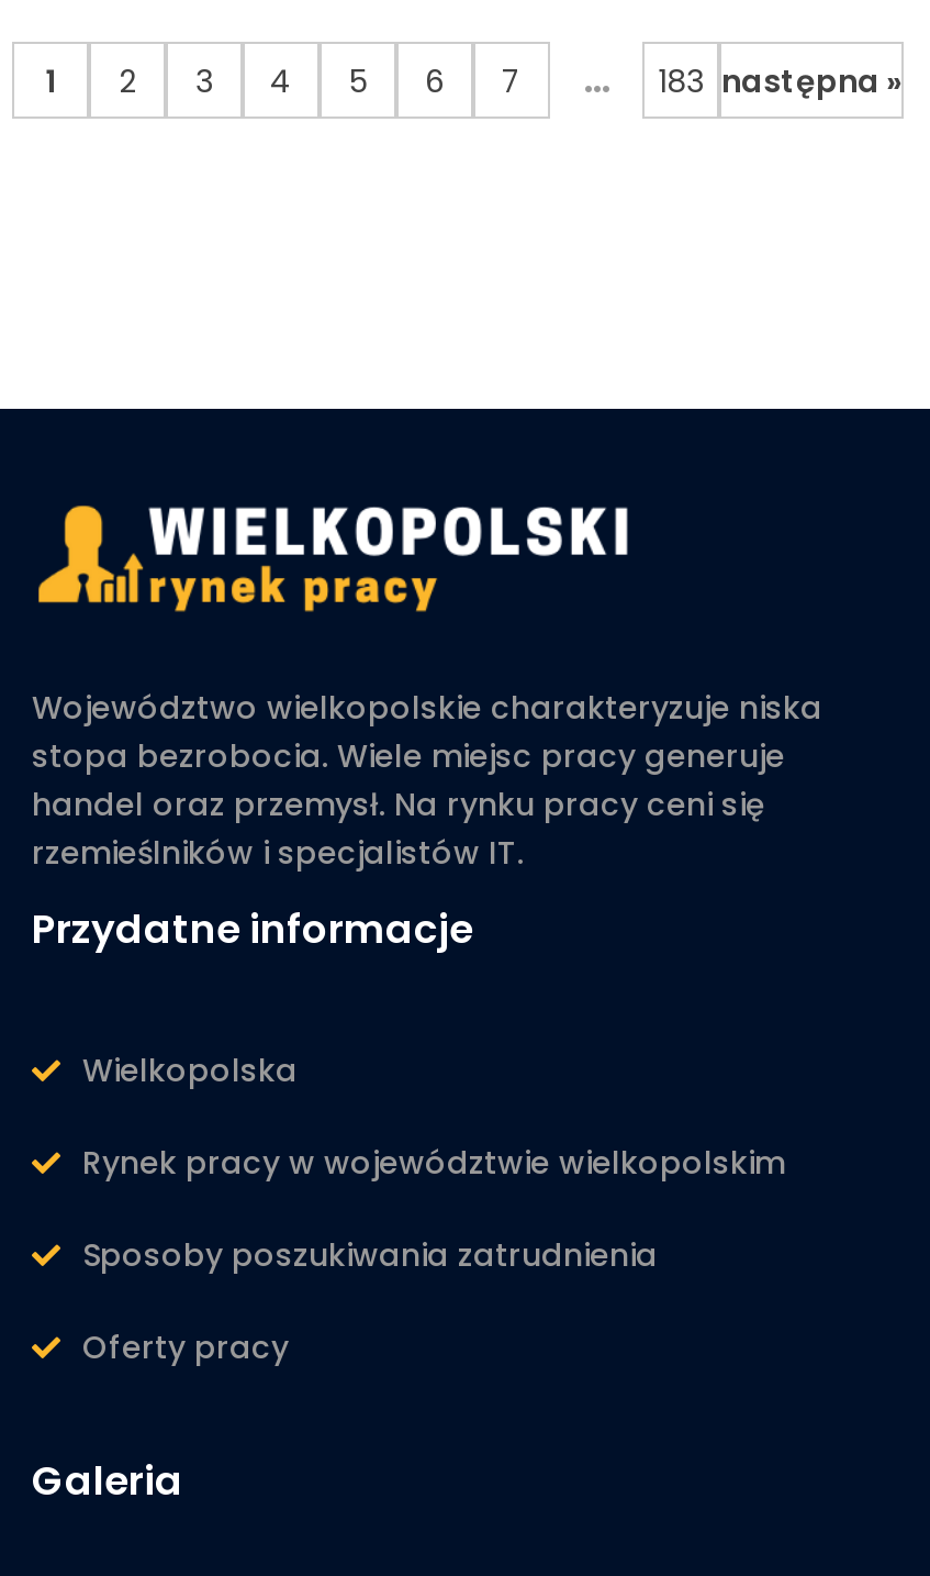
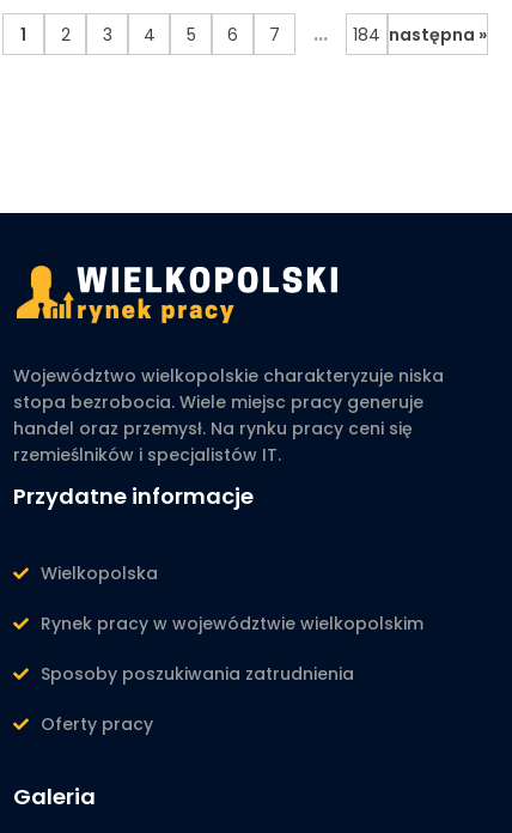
- 183 następna »
+ 184 następna »
